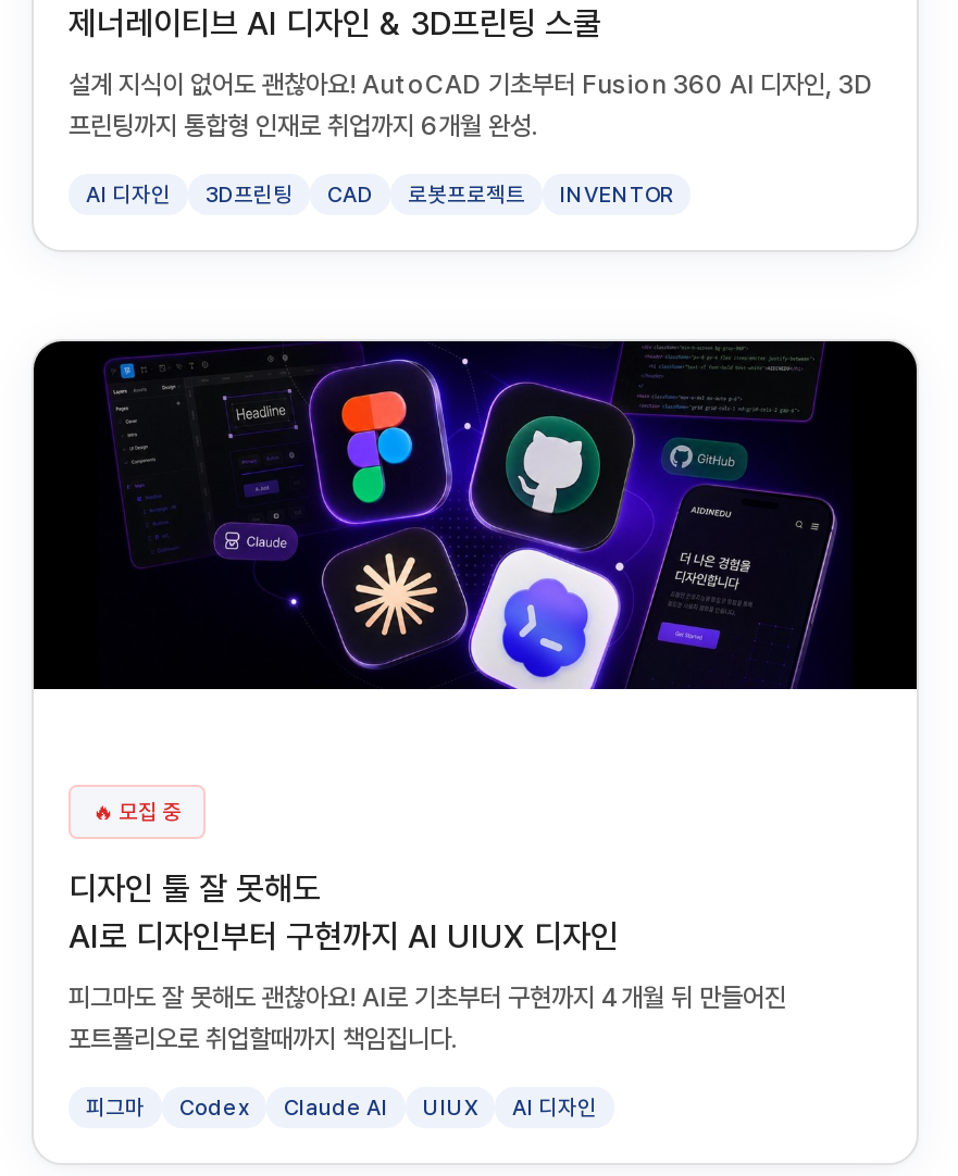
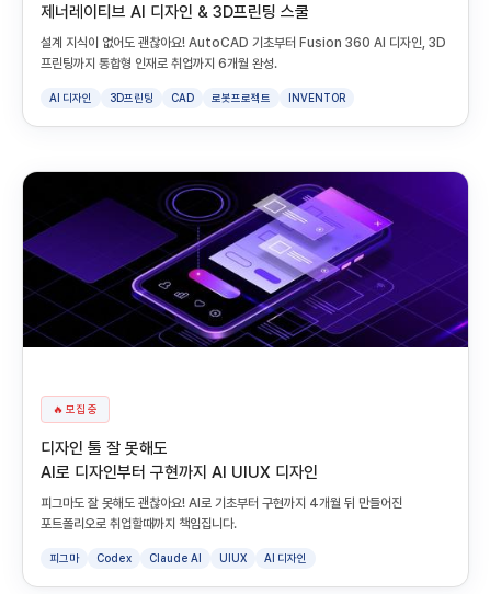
- [image]
+ [image]
